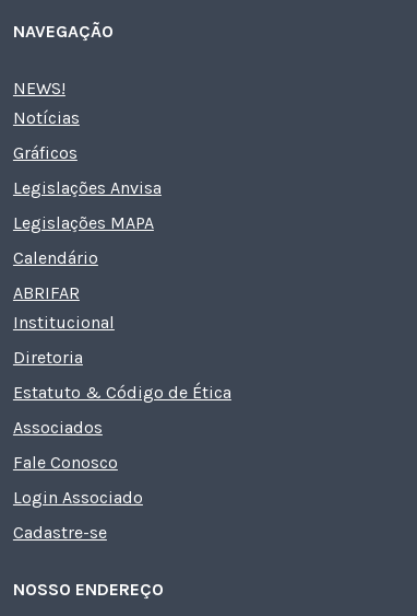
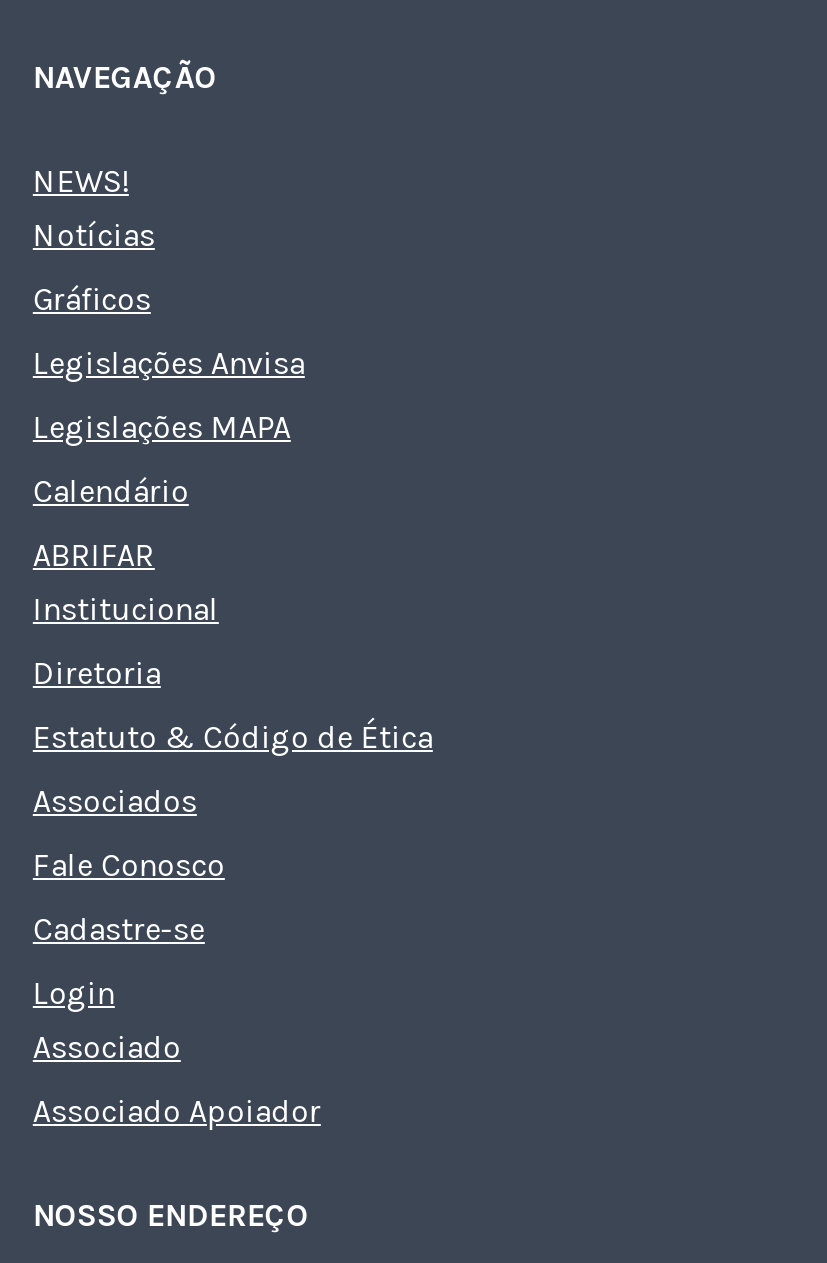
- Login Associado

moved up: Cadastre-se

+ Login
+ Associado
+ Associado Apoiador
